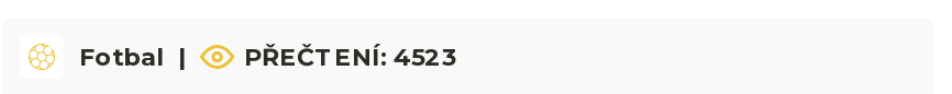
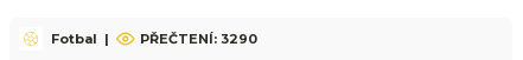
- PŘEČTENÍ: 4523
+ PŘEČTENÍ: 3290
